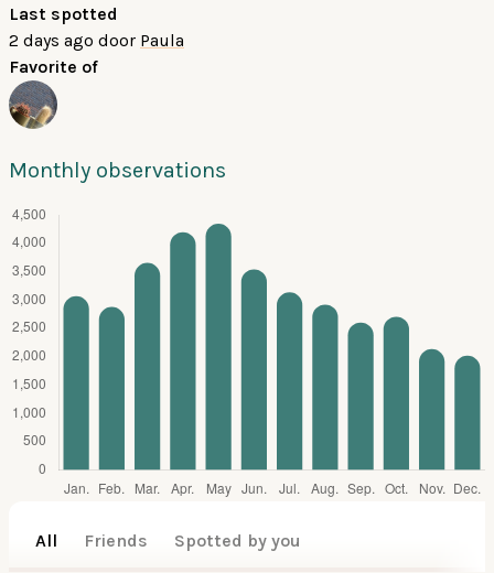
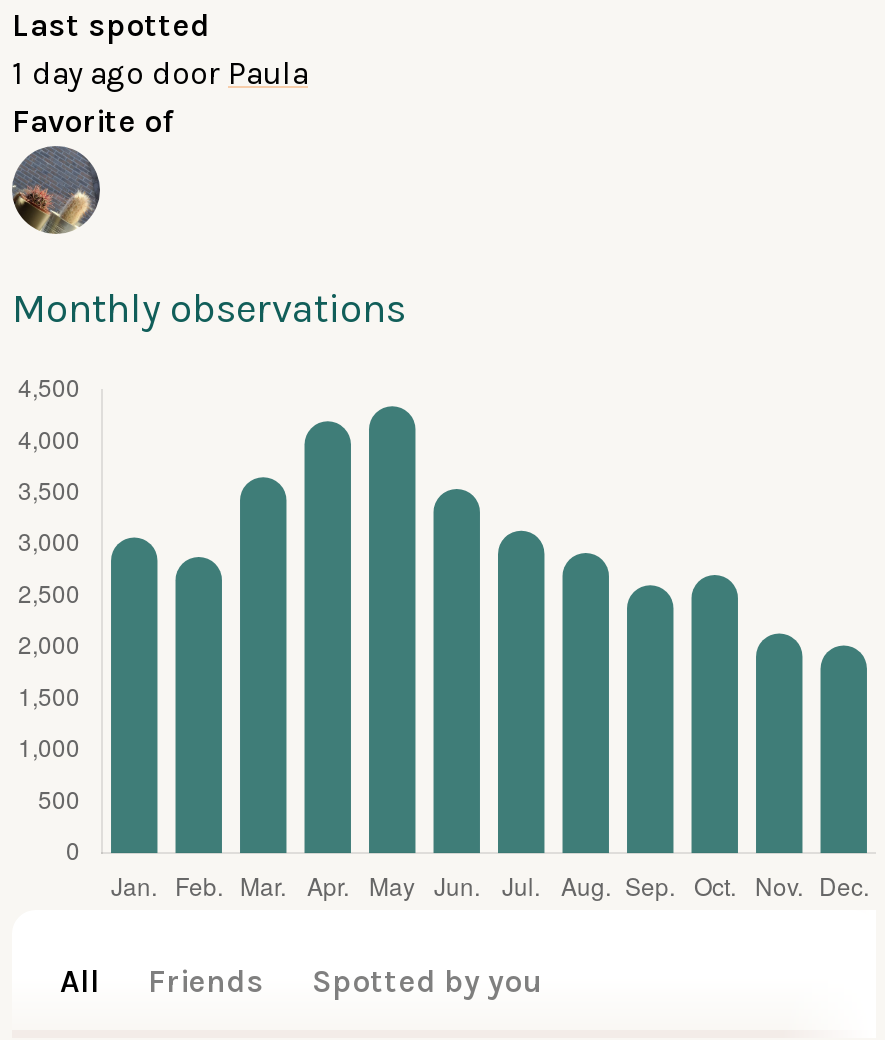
- 2 days ago door Paula
+ 1 day ago door Paula
